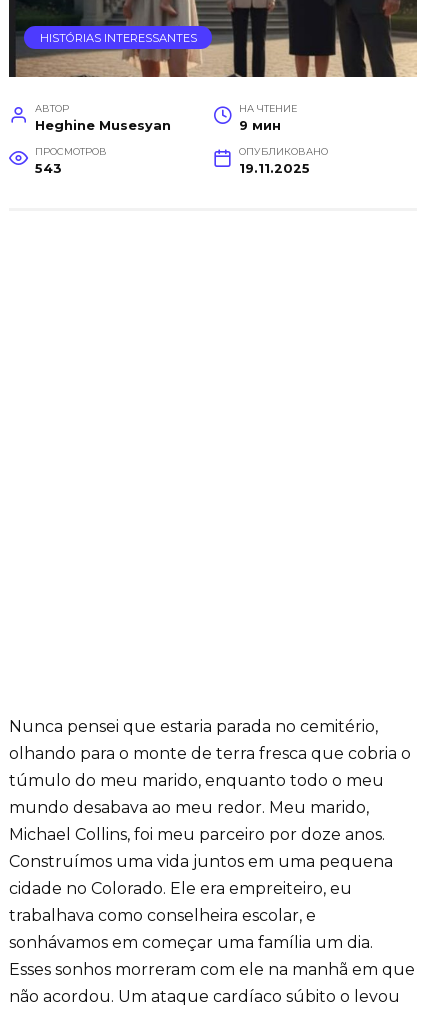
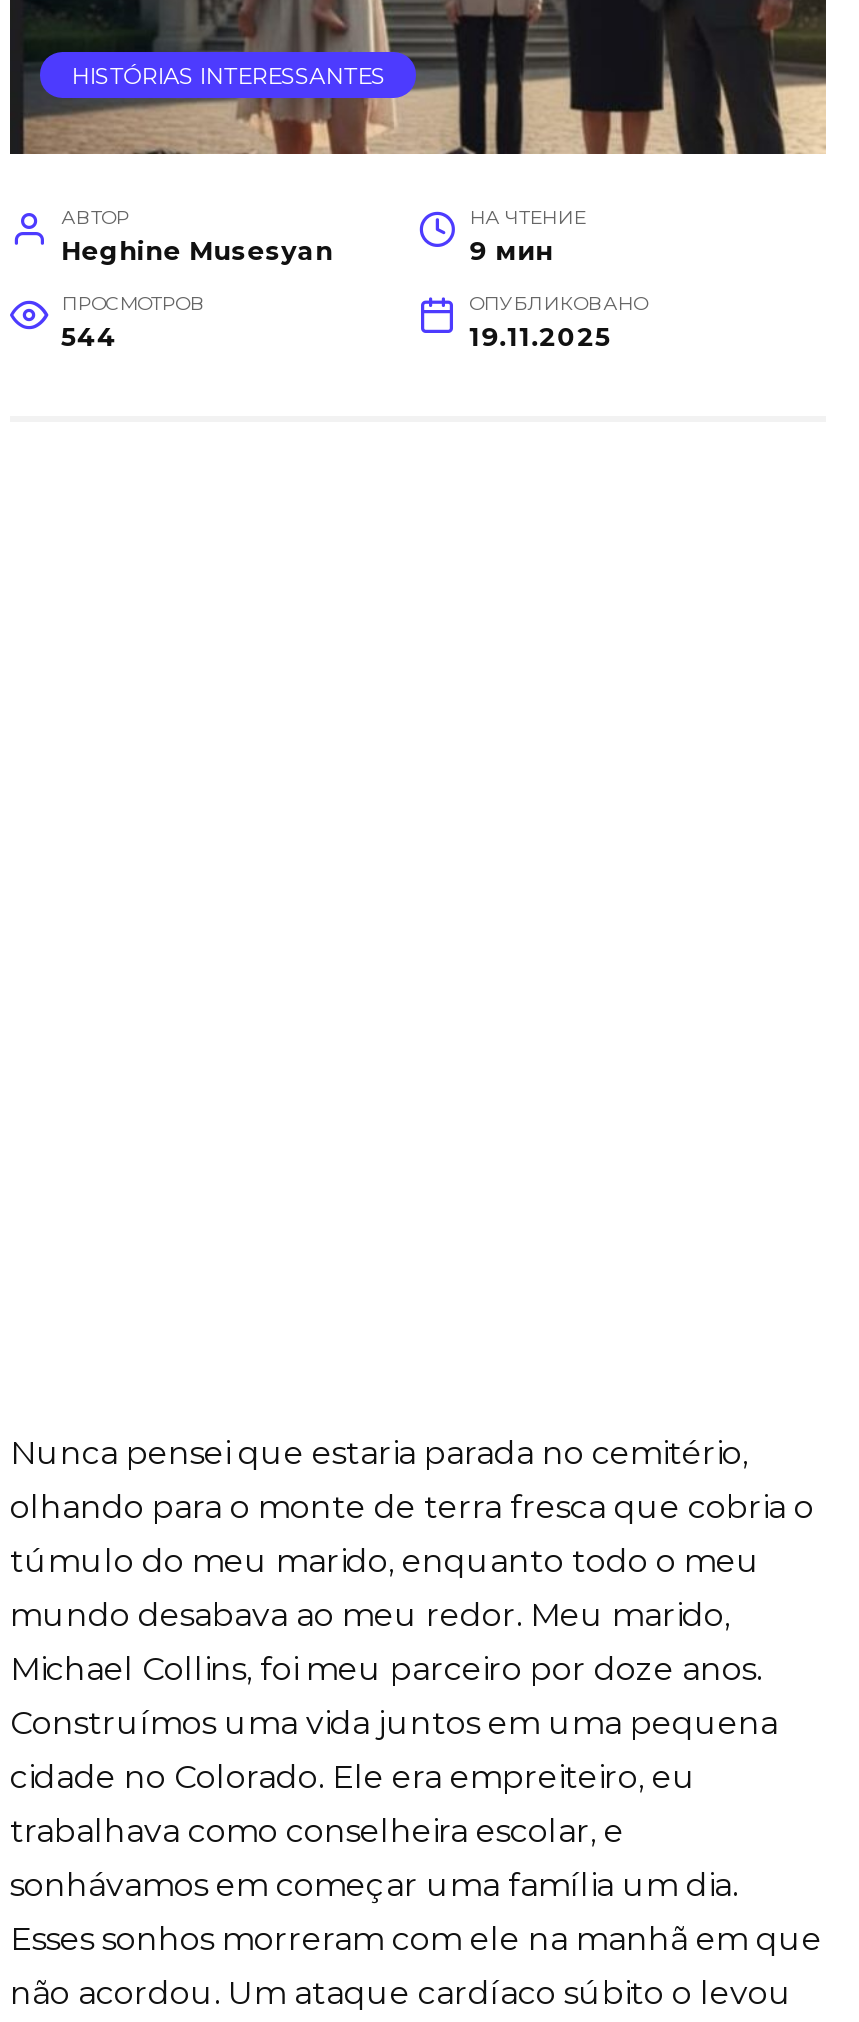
- 543
+ 544
